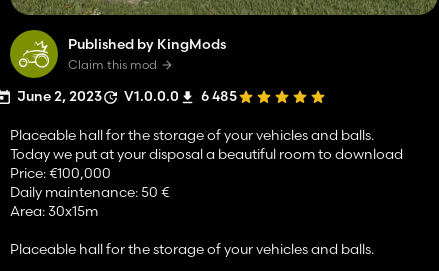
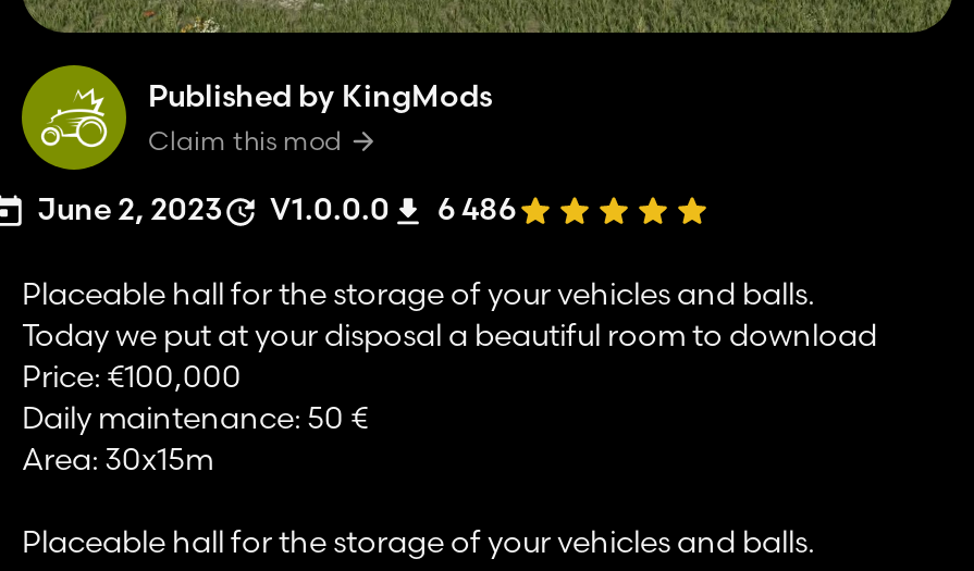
- June 2, 2023 V1.0.0.0 6 485
+ June 2, 2023 V1.0.0.0 6 486
